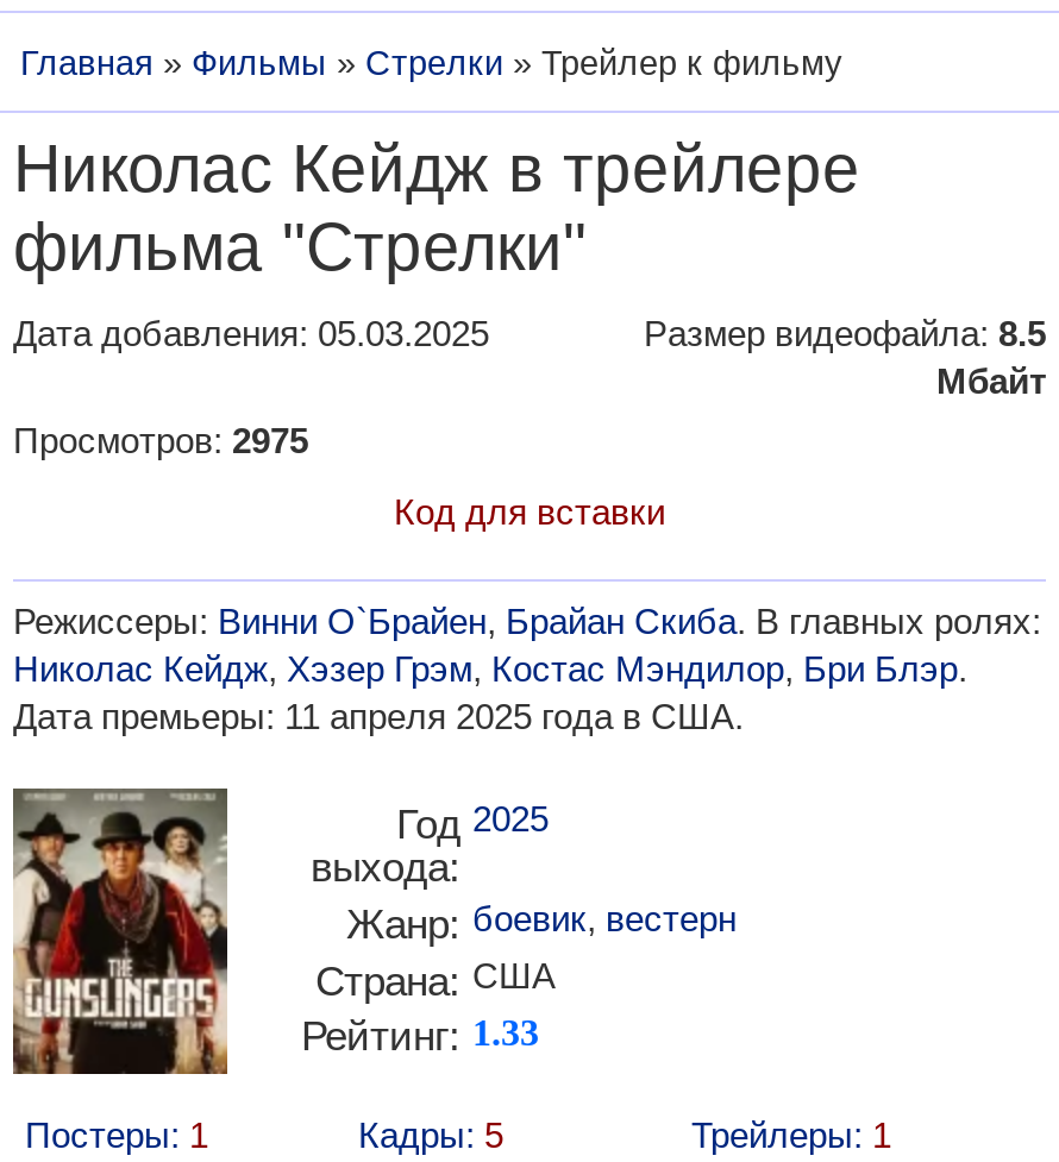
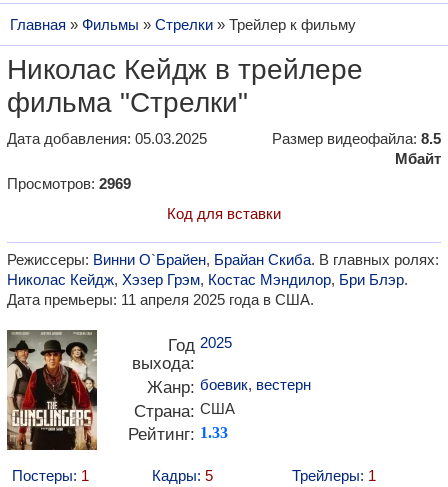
- Просмотров: 2975
+ Просмотров: 2969
